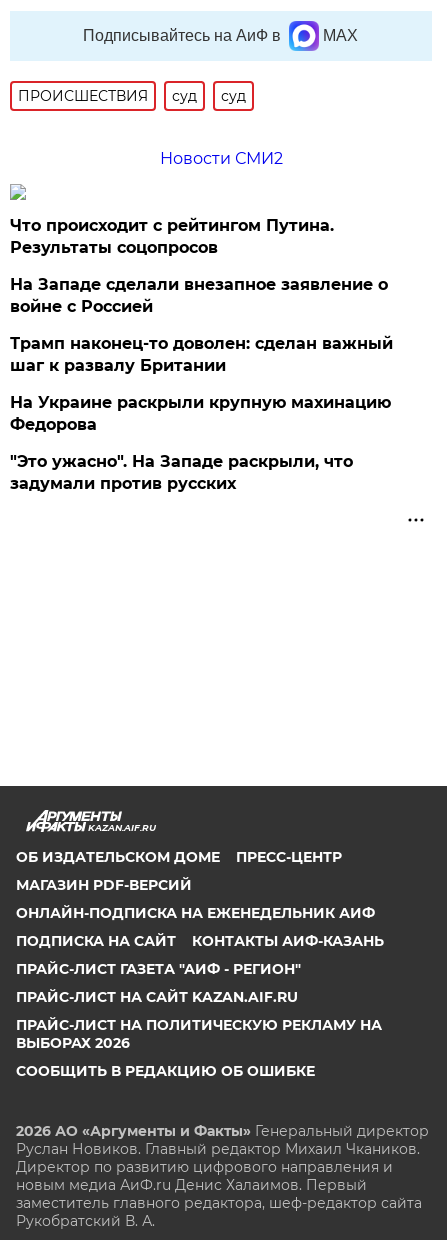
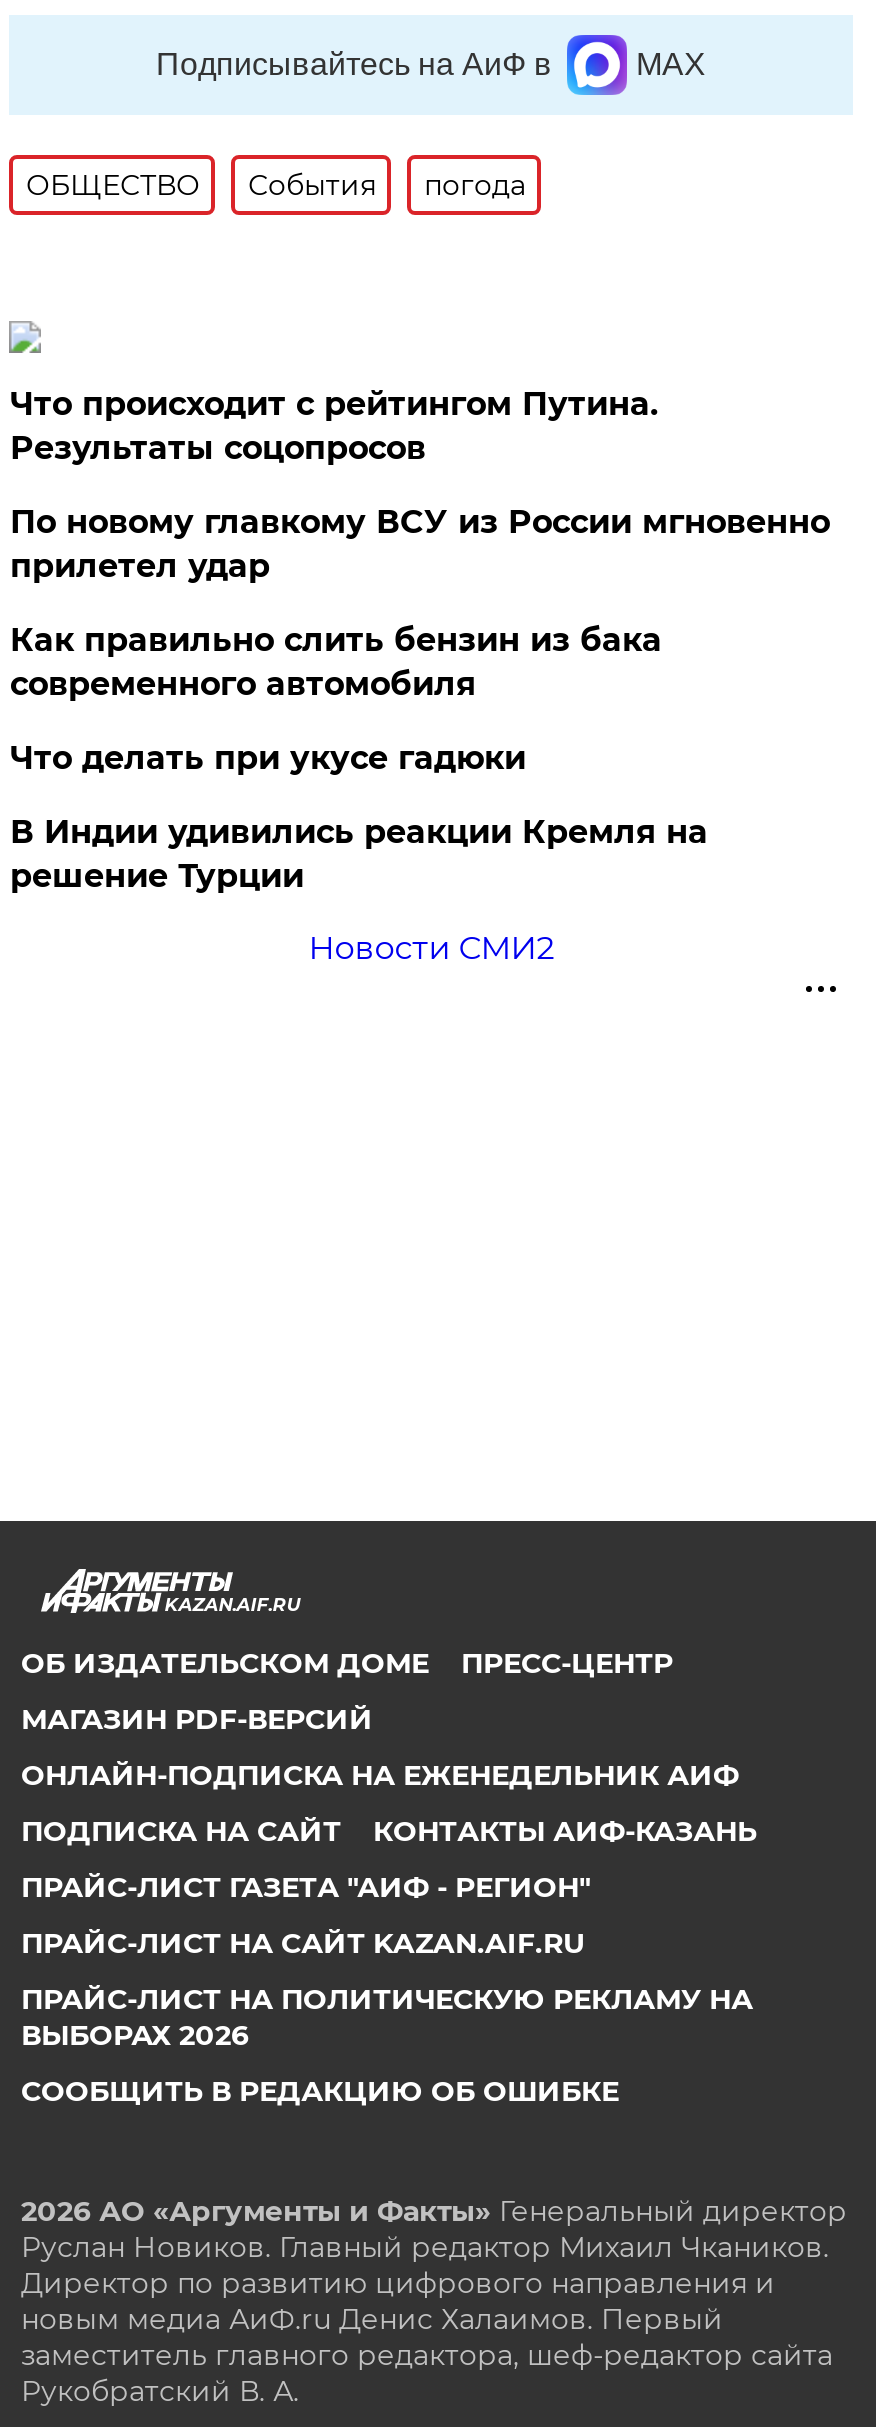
- ПРОИСШЕСТВИЯ
- суд
- суд
- Новости СМИ2
+ ОБЩЕСТВО
+ События
+ погода

- На Западе сделали внезапное заявление о
- войне с Россией
- Трамп наконец-то доволен: сделан важный
- шаг к развалу Британии
- На Украине раскрыли крупную махинацию
- Федорова
- "Это ужасно". На Западе раскрыли, что
- задумали против русских
+ По новому главкому ВСУ из России мгновенно
+ прилетел удар
+ Как правильно слить бензин из бака
+ современного автомобиля
+ Что делать при укусе гадюки
+ В Индии удивились реакции Кремля на
+ решение Турции
+ Новости СМИ2
